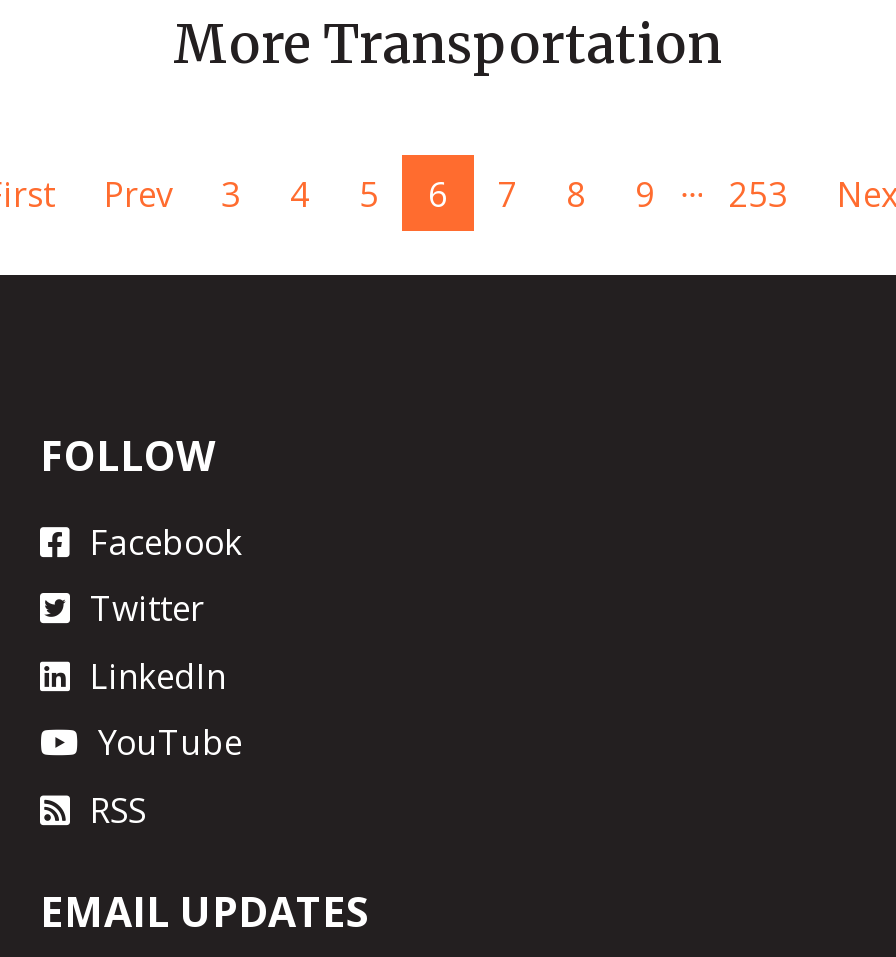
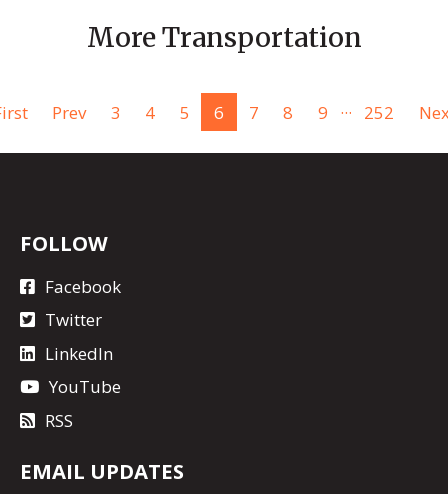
- 9 ... 253
+ 9 ... 252
